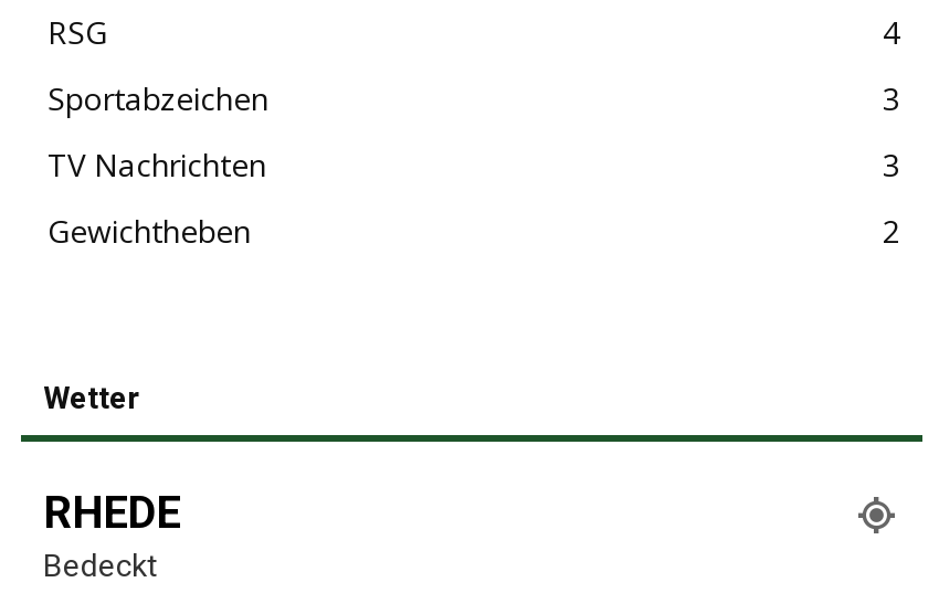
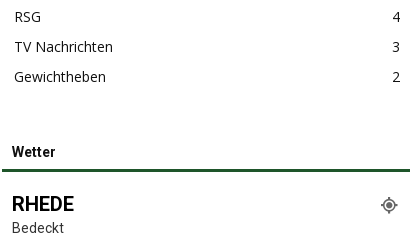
- Sportabzeichen
- 3
